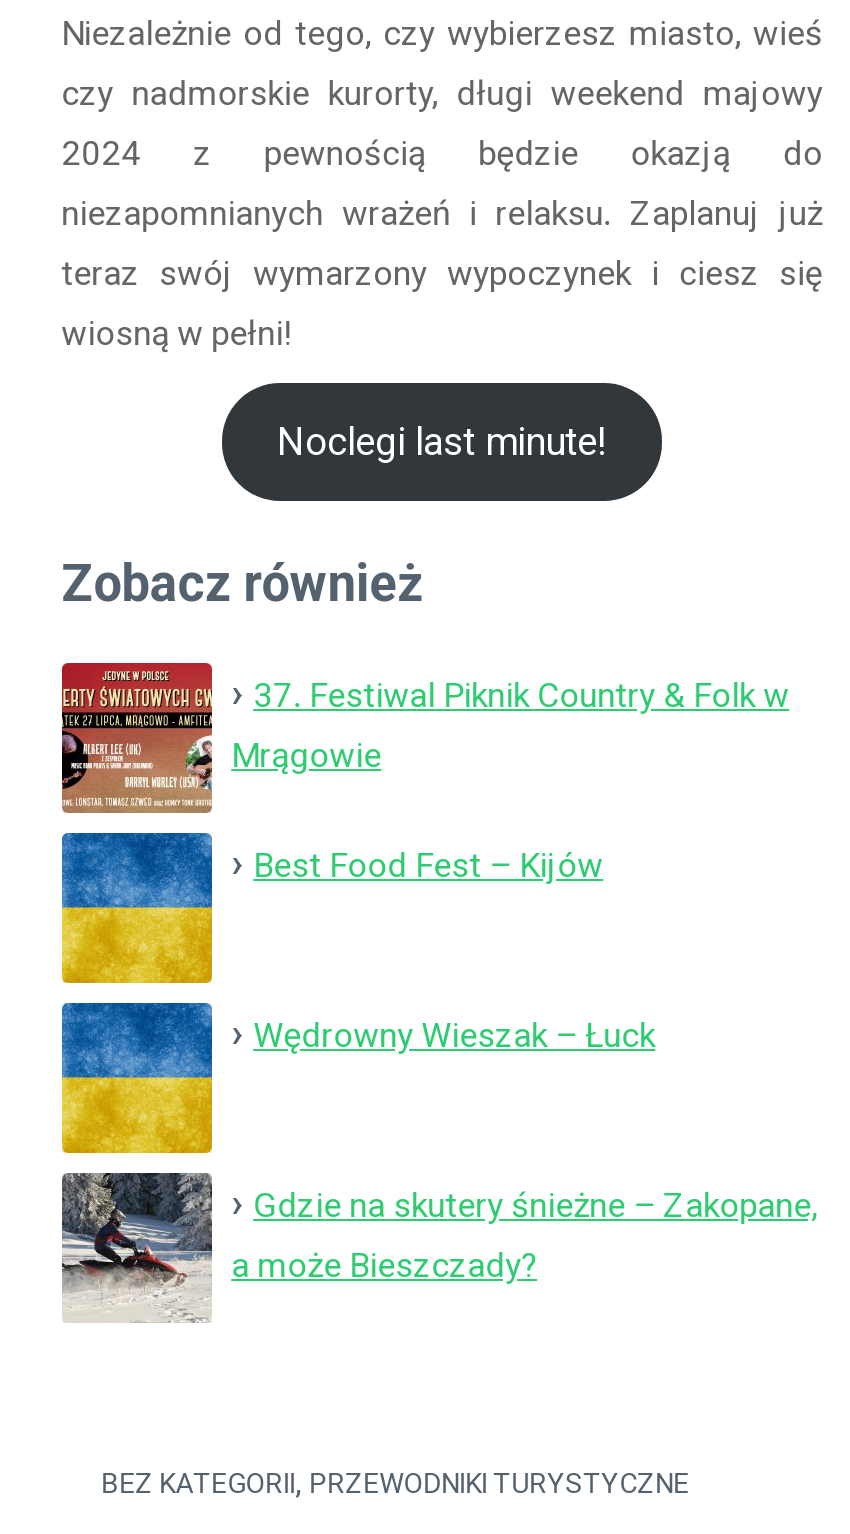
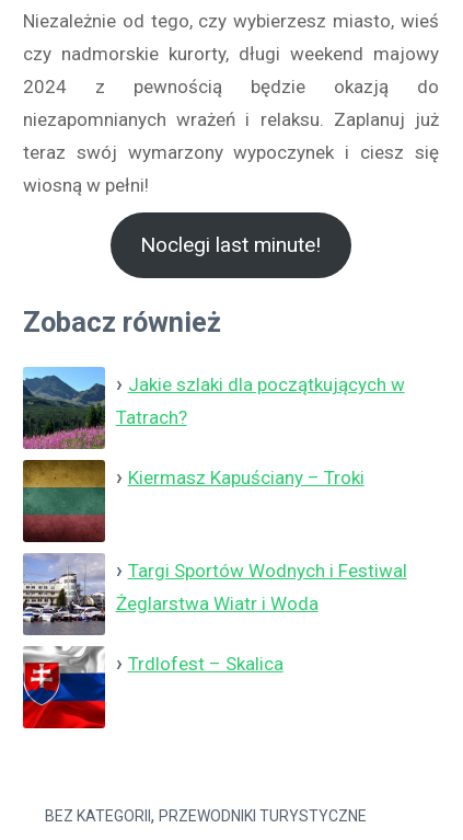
- [image]
- Mrągowie
+ [image]
+ Tatrach?

- 37. Festiwal Piknik Country & Folk w
+ Jakie szlaki dla początkujących w

- [image]
- Best Food Fest – Kijów
+ [image]
+ Kiermasz Kapuściany – Troki

- [image]
- Wędrowny Wieszak – Łuck
+ [image]
+ Targi Sportów Wodnych i Festiwal

- [image]
- a może Bieszczady?
+ [image]
+ Trdlofest – Skalica

- Gdzie na skutery śnieżne – Zakopane,
+ Żeglarstwa Wiatr i Woda
